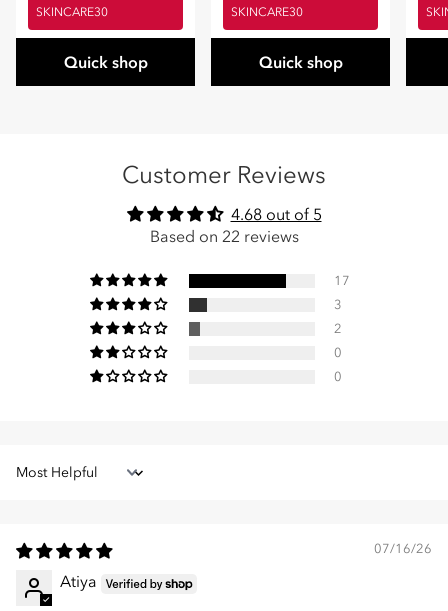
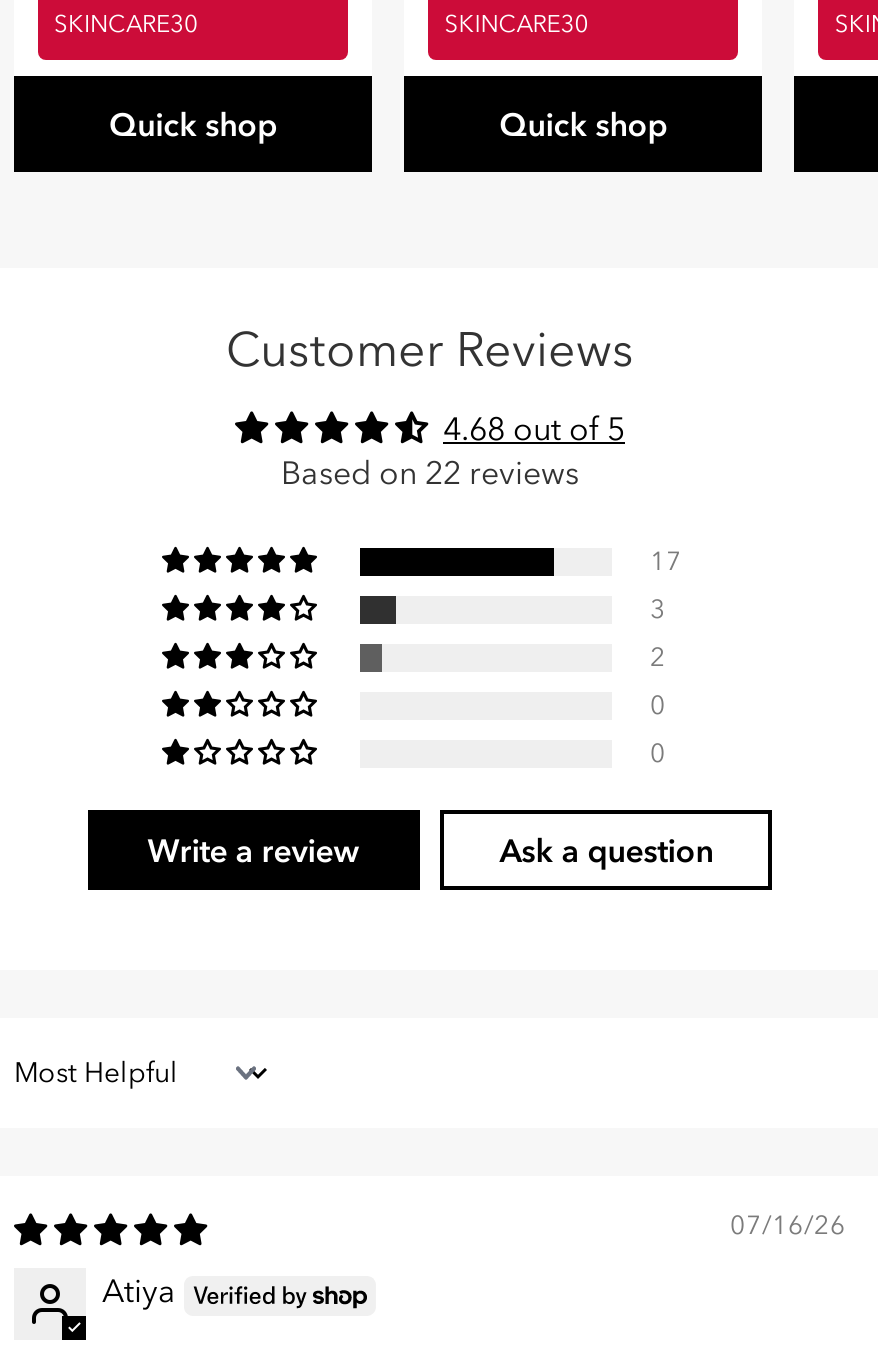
+ Write a review
+ Ask a question
